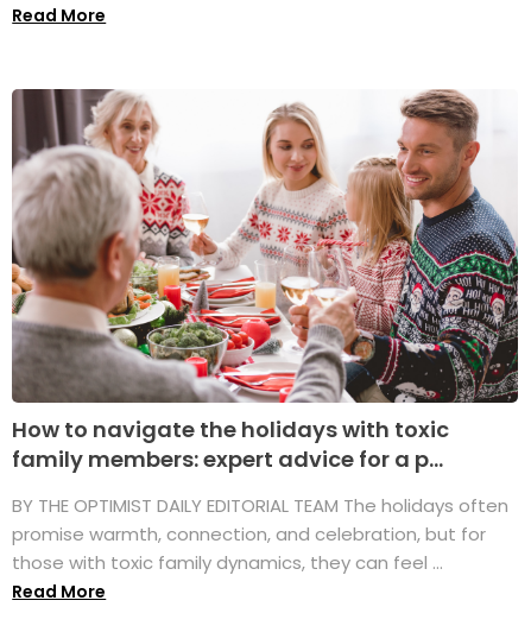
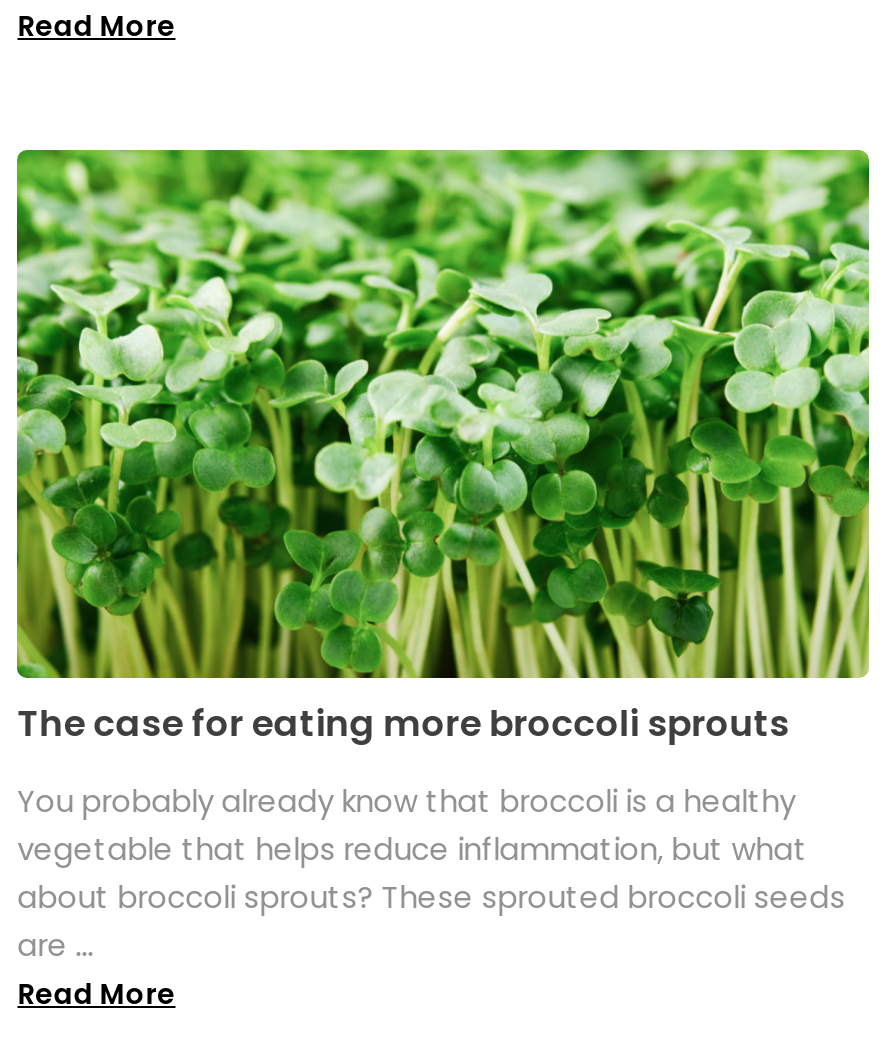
- [image]
- How to navigate the holidays with toxic
- family members: expert advice for a p...
+ [image]
+ The case for eating more broccoli sprouts

- BY THE OPTIMIST DAILY EDITORIAL TEAM The holidays often
- promise warmth, connection, and celebration, but for
- those with toxic family dynamics, they can feel ...
+ You probably already know that broccoli is a healthy
+ vegetable that helps reduce inflammation, but what
+ about broccoli sprouts? These sprouted broccoli seeds
+ are ...
